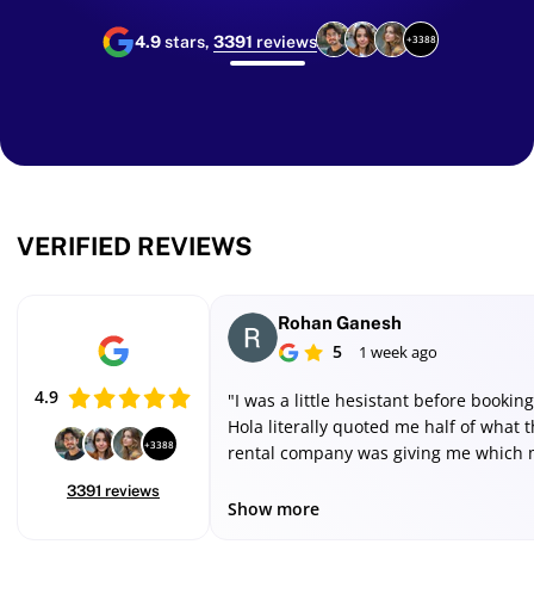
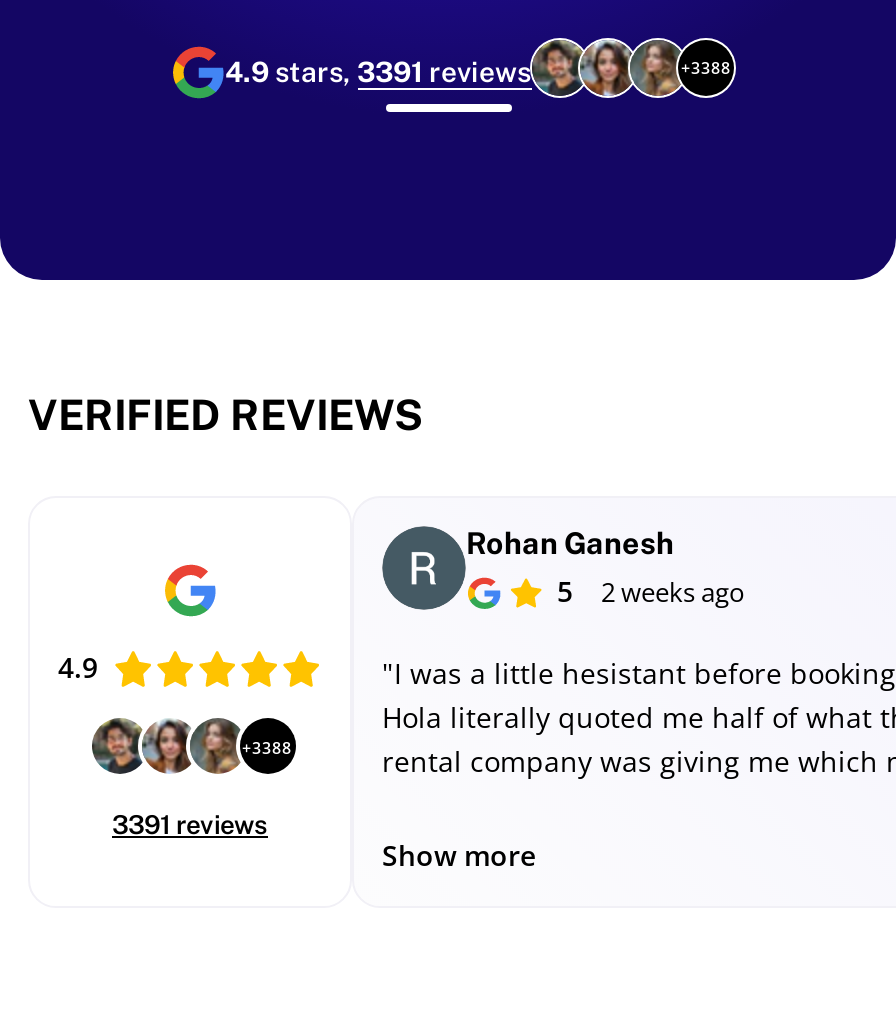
- 5 1 week ago
+ 5 2 weeks ago
